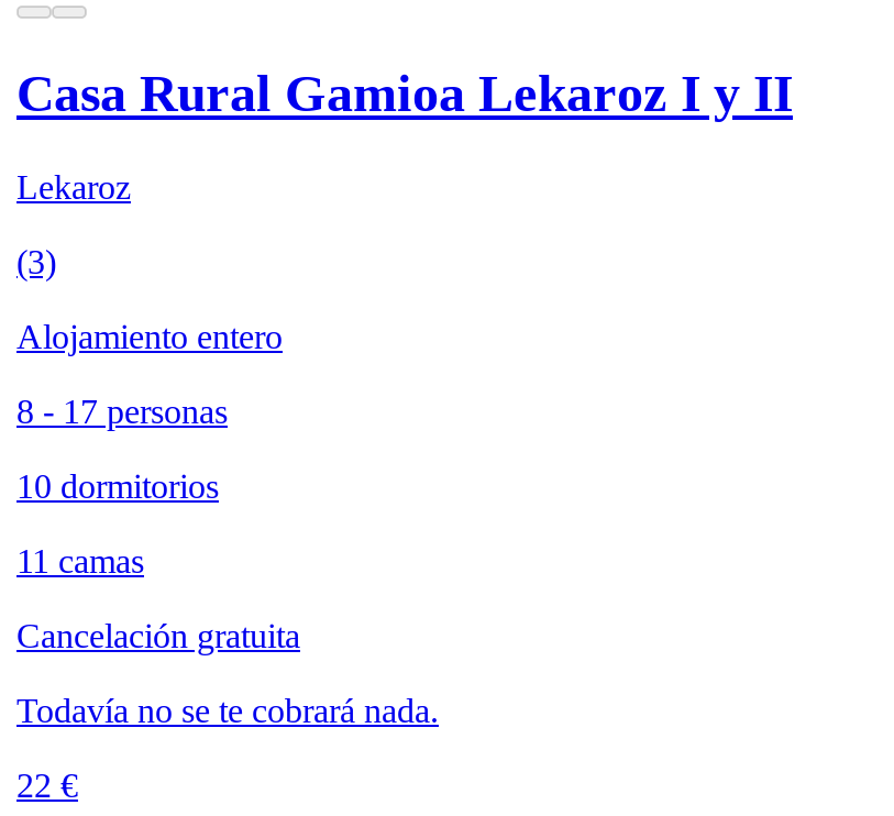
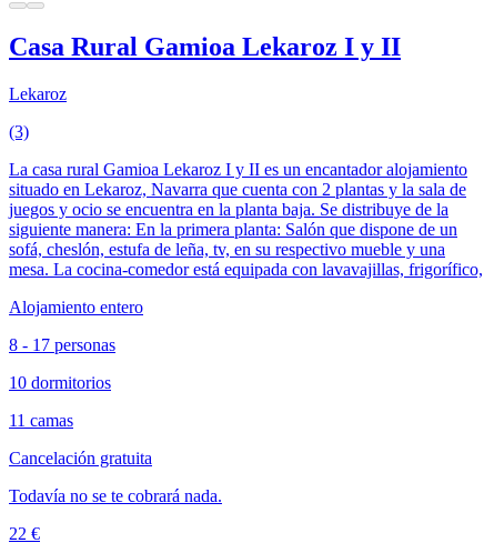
+ La casa rural Gamioa Lekaroz I y II es un encantador alojamiento
+ situado en Lekaroz, Navarra que cuenta con 2 plantas y la sala de
+ juegos y ocio se encuentra en la planta baja. Se distribuye de la
+ siguiente manera: En la primera planta: Salón que dispone de un
+ sofá, cheslón, estufa de leña, tv, en su respectivo mueble y una
+ mesa. La cocina-comedor está equipada con lavavajillas, frigorífico,
